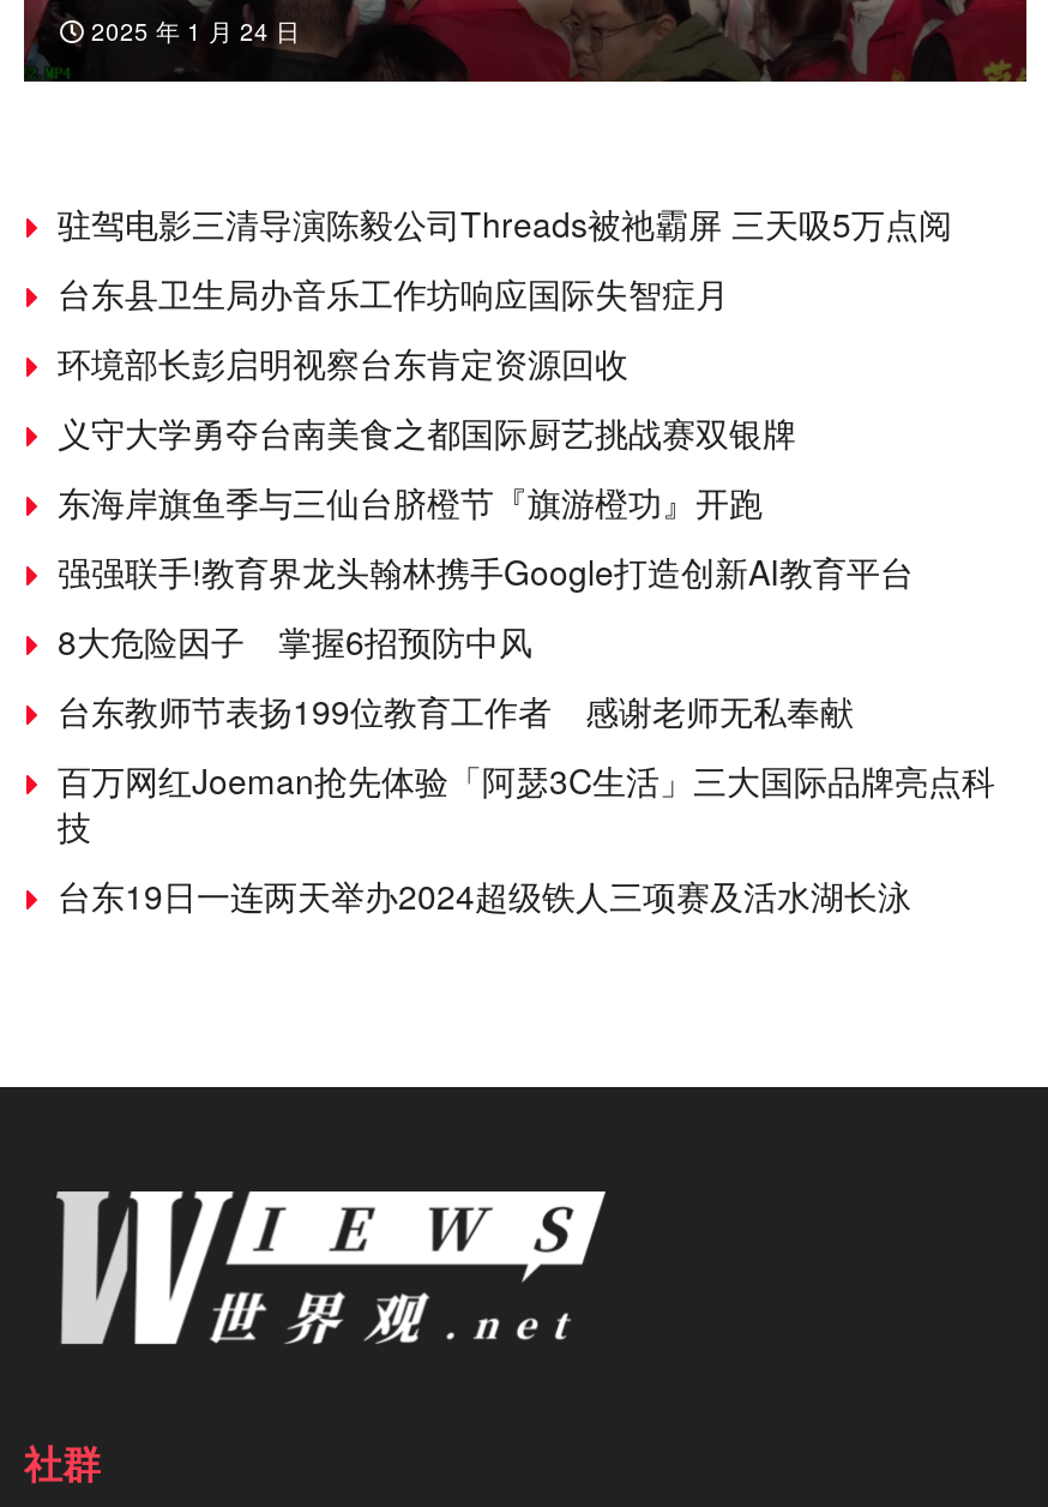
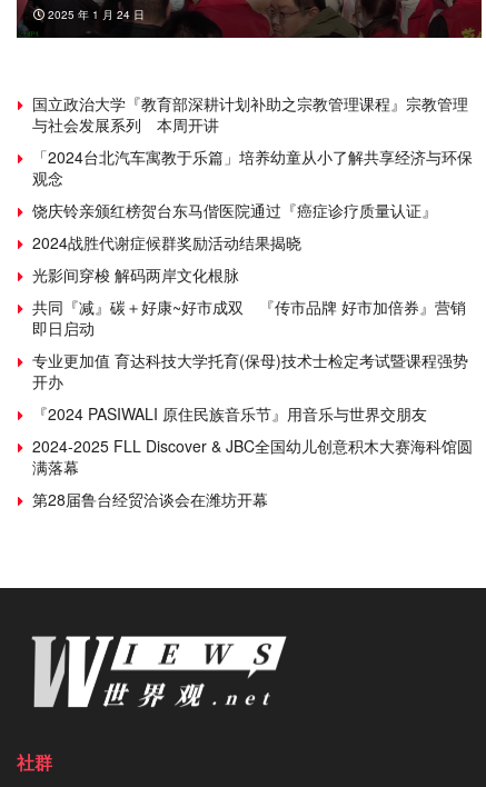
- 驻驾电影三清导演陈毅公司Threads被祂霸屏 三天吸5万点阅
- 台东县卫生局办音乐工作坊响应国际失智症月
- 环境部长彭启明视察台东肯定资源回收
- 义守大学勇夺台南美食之都国际厨艺挑战赛双银牌
- 东海岸旗鱼季与三仙台脐橙节『旗游橙功』开跑
- 强强联手!教育界龙头翰林携手Google打造创新AI教育平台
- 8大危险因子 掌握6招预防中风
- 台东教师节表扬199位教育工作者 感谢老师无私奉献
- 百万网红Joeman抢先体验「阿瑟3C生活」三大国际品牌亮点科
- 技
- 台东19日一连两天举办2024超级铁人三项赛及活水湖长泳
+ 国立政治大学『教育部深耕计划补助之宗教管理课程』宗教管理
+ 与社会发展系列 本周开讲
+ 「2024台北汽车寓教于乐篇」培养幼童从小了解共享经济与环保
+ 观念
+ 饶庆铃亲颁红榜贺台东马偕医院通过『癌症诊疗质量认证』
+ 2024战胜代谢症候群奖励活动结果揭晓
+ 光影间穿梭 解码两岸文化根脉
+ 共同『减』碳＋好康~好市成双 『传市品牌 好市加倍券』营销
+ 即日启动
+ 专业更加值 育达科技大学托育(保母)技术士检定考试暨课程强势
+ 开办
+ 『2024 PASIWALI 原住民族音乐节』用音乐与世界交朋友
+ 2024-2025 FLL Discover & JBC全国幼儿创意积木大赛海科馆圆
+ 满落幕
+ 第28届鲁台经贸洽谈会在潍坊开幕
